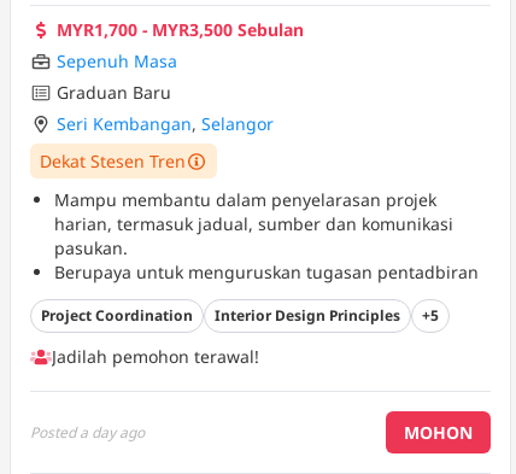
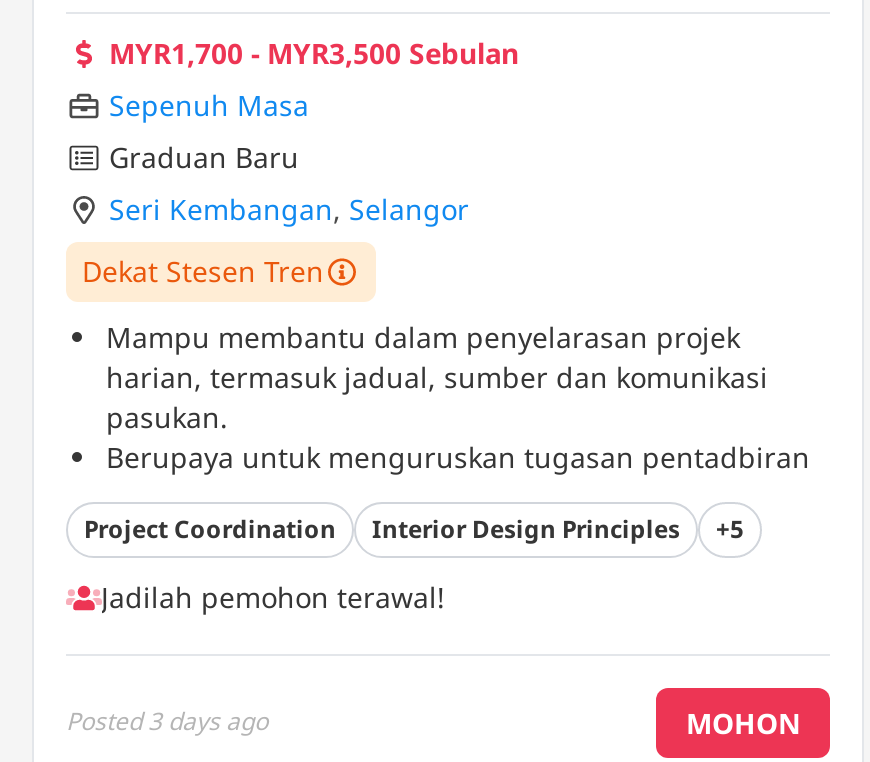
- Posteda day ago
+ Posted3 days ago
